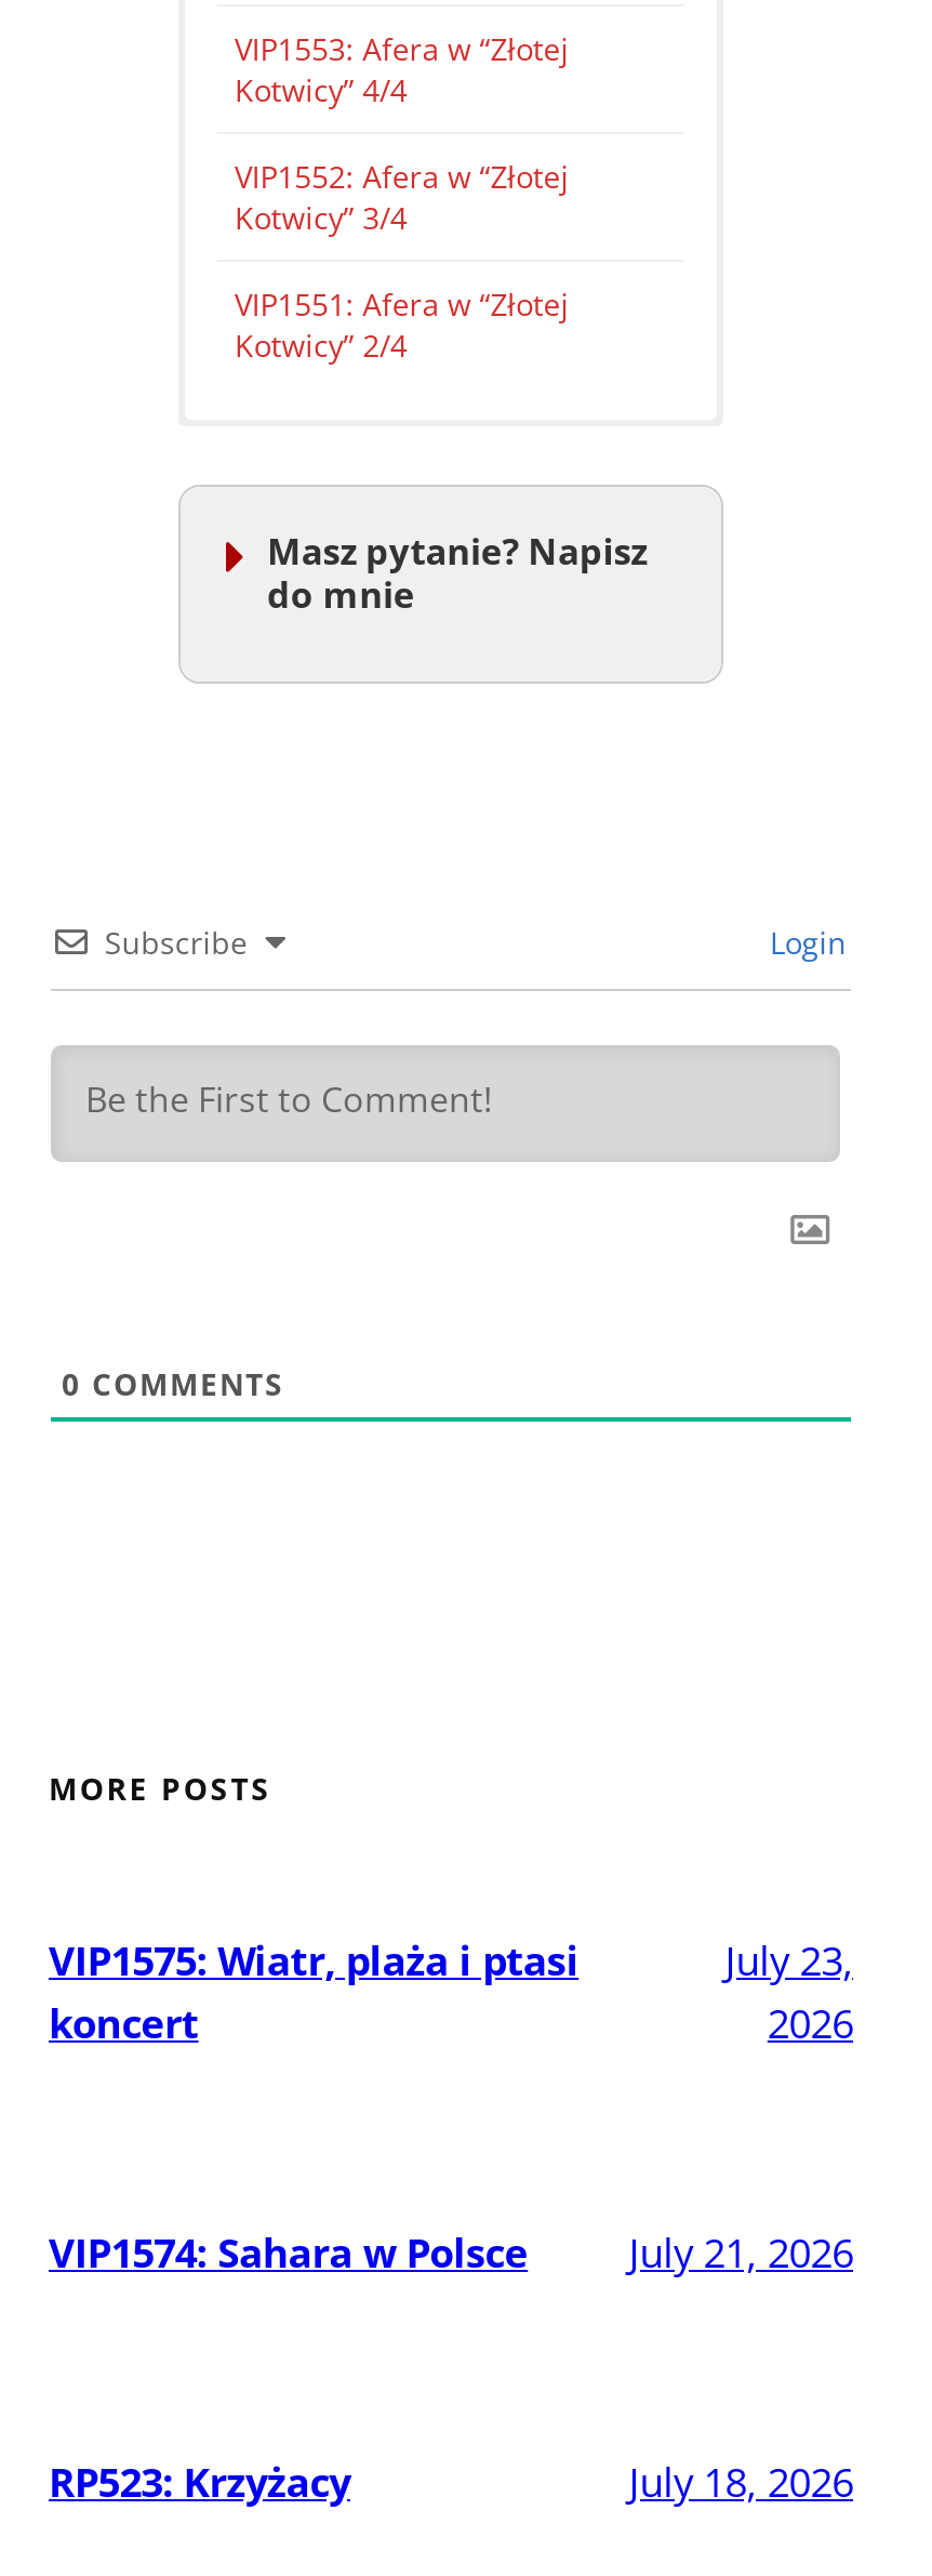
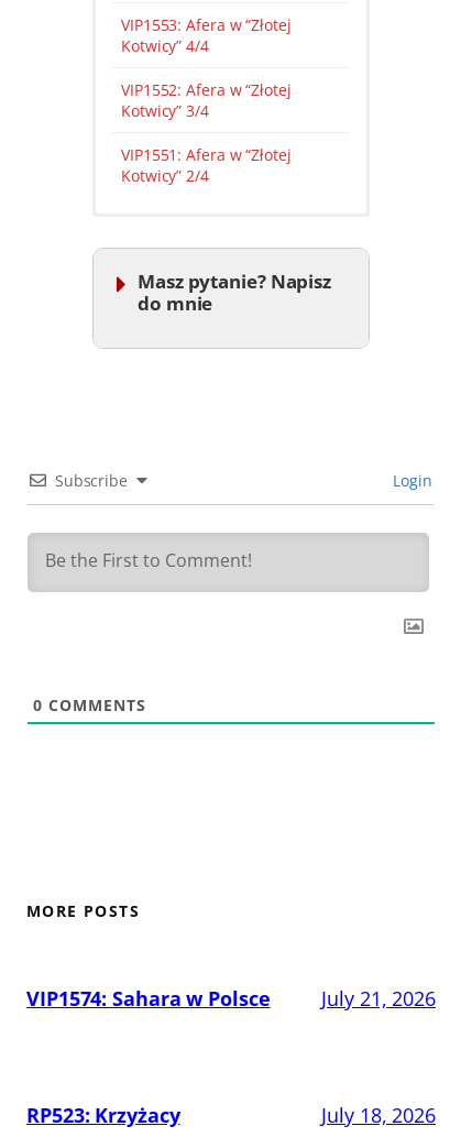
- VIP1575: Wiatr, plaża i ptasi
- koncert

- July 23,
- 2026
